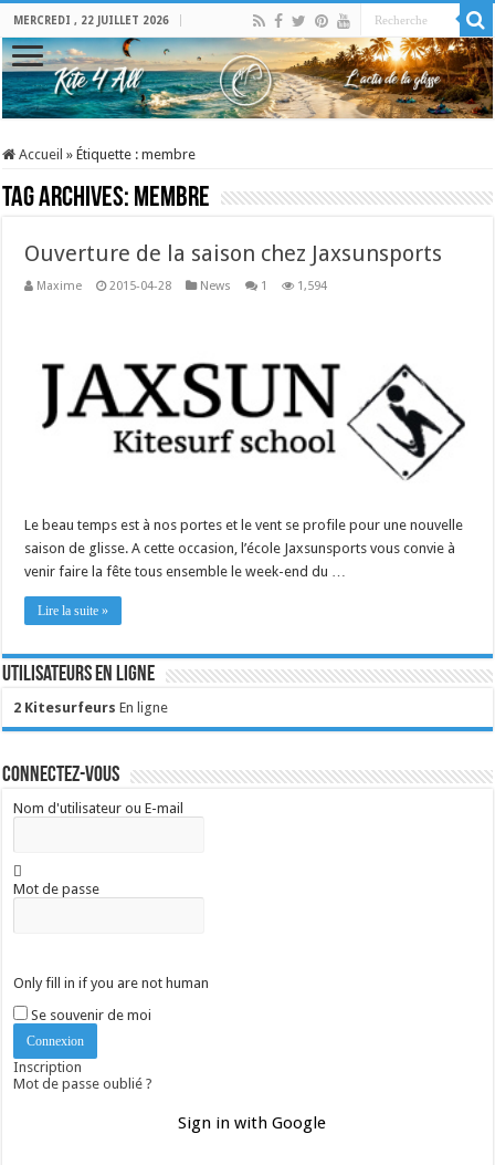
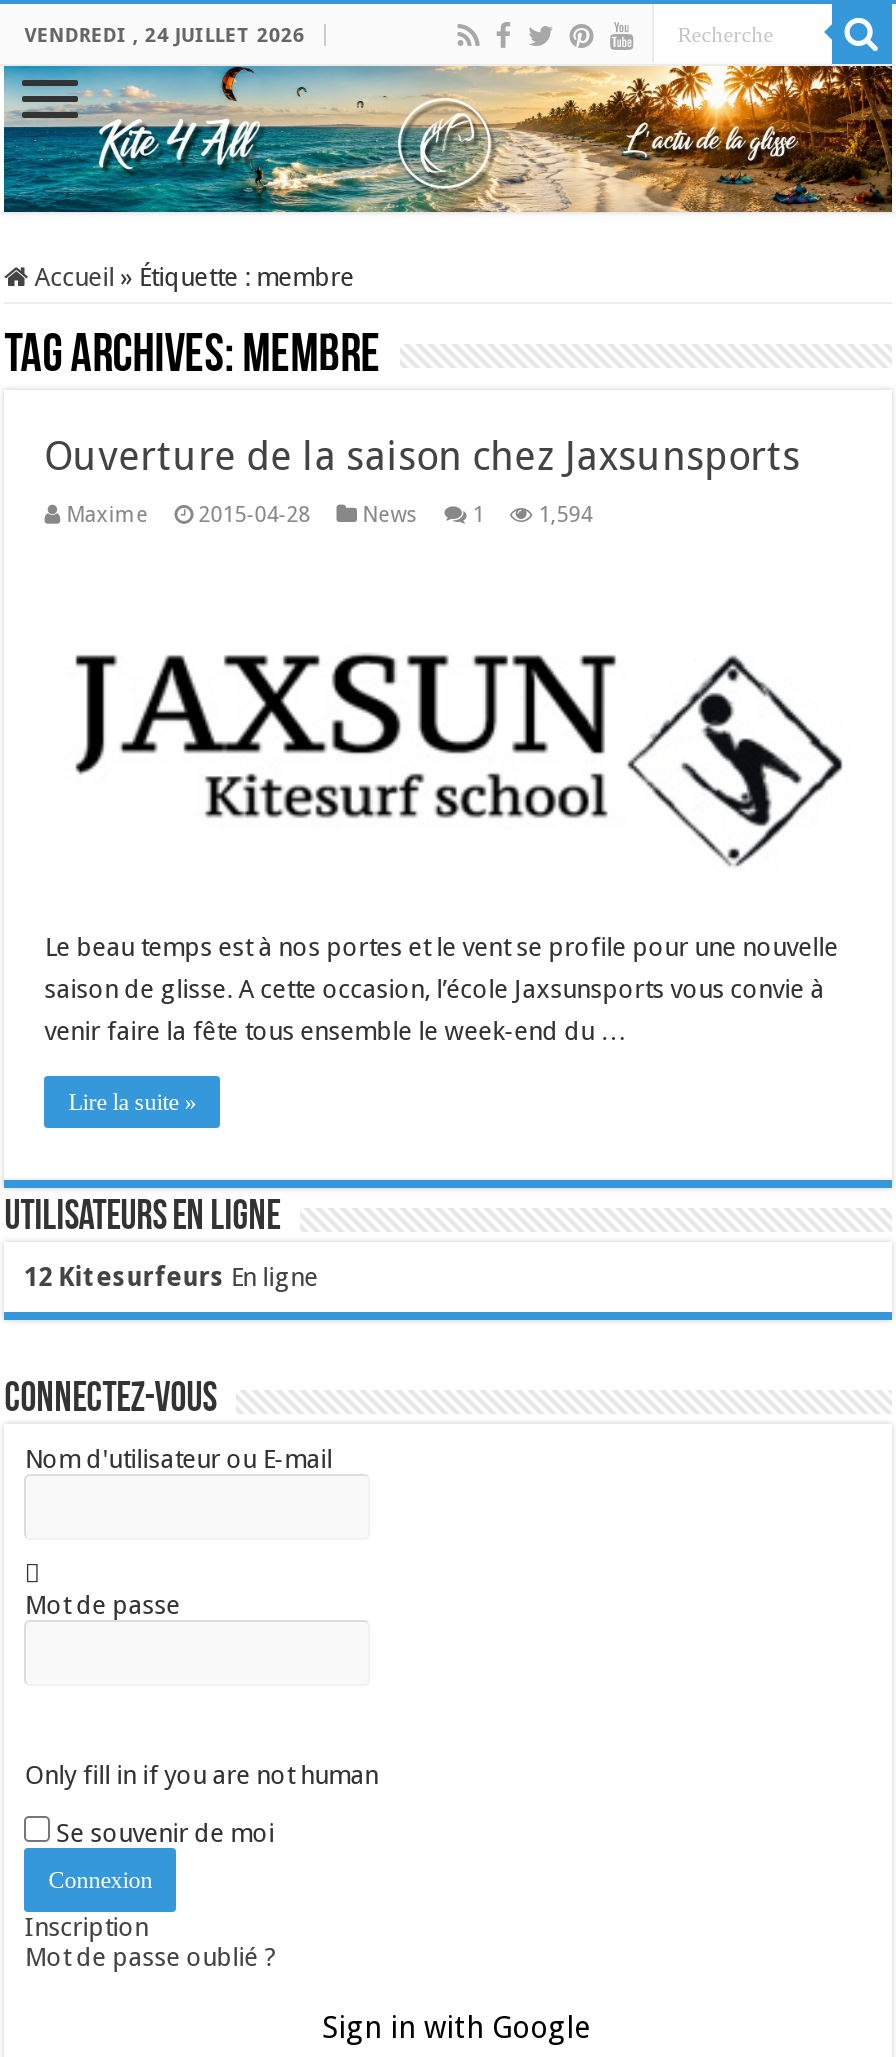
- MERCREDI , 22 JUILLET 2026
+ VENDREDI , 24 JUILLET 2026

- 2 Kitesurfeurs En ligne
+ 12 Kitesurfeurs En ligne
